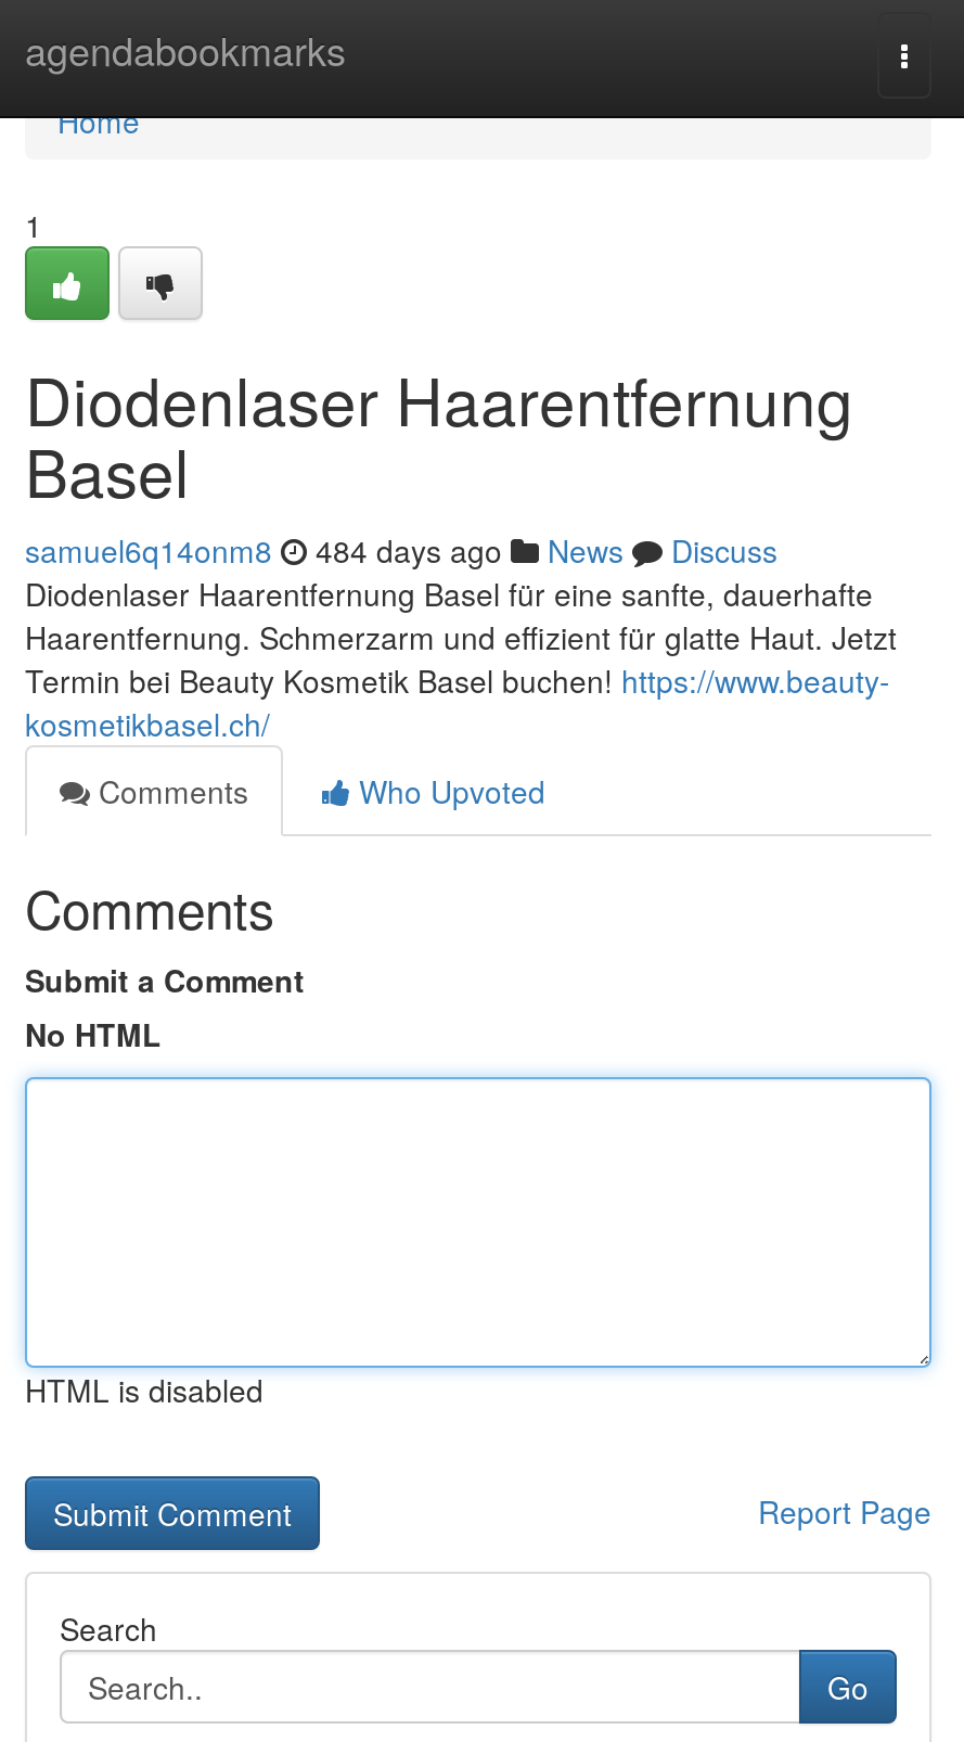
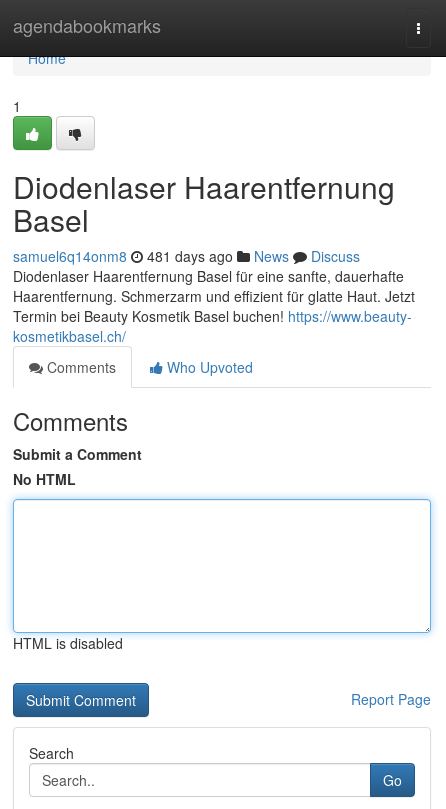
- samuel6q14onm8 484 days ago News Discuss
+ samuel6q14onm8 481 days ago News Discuss
